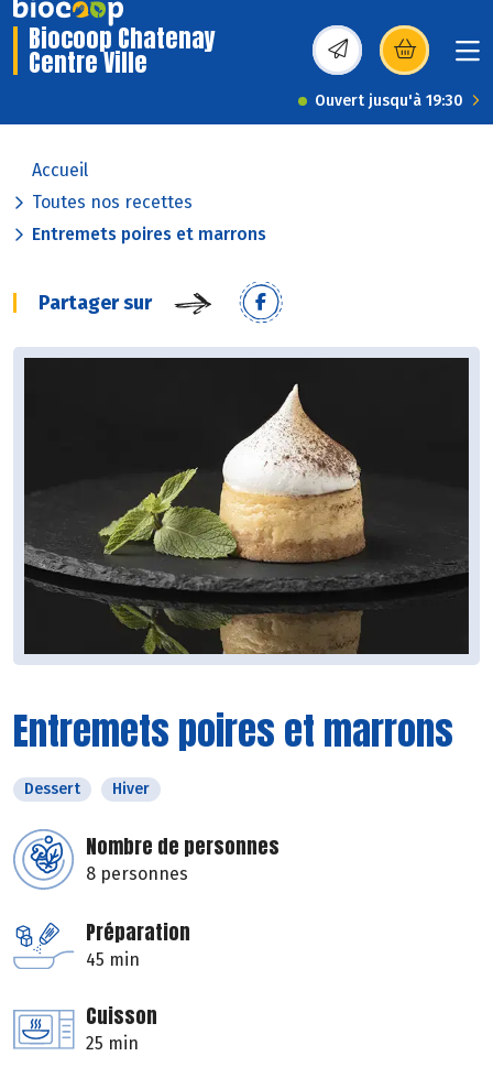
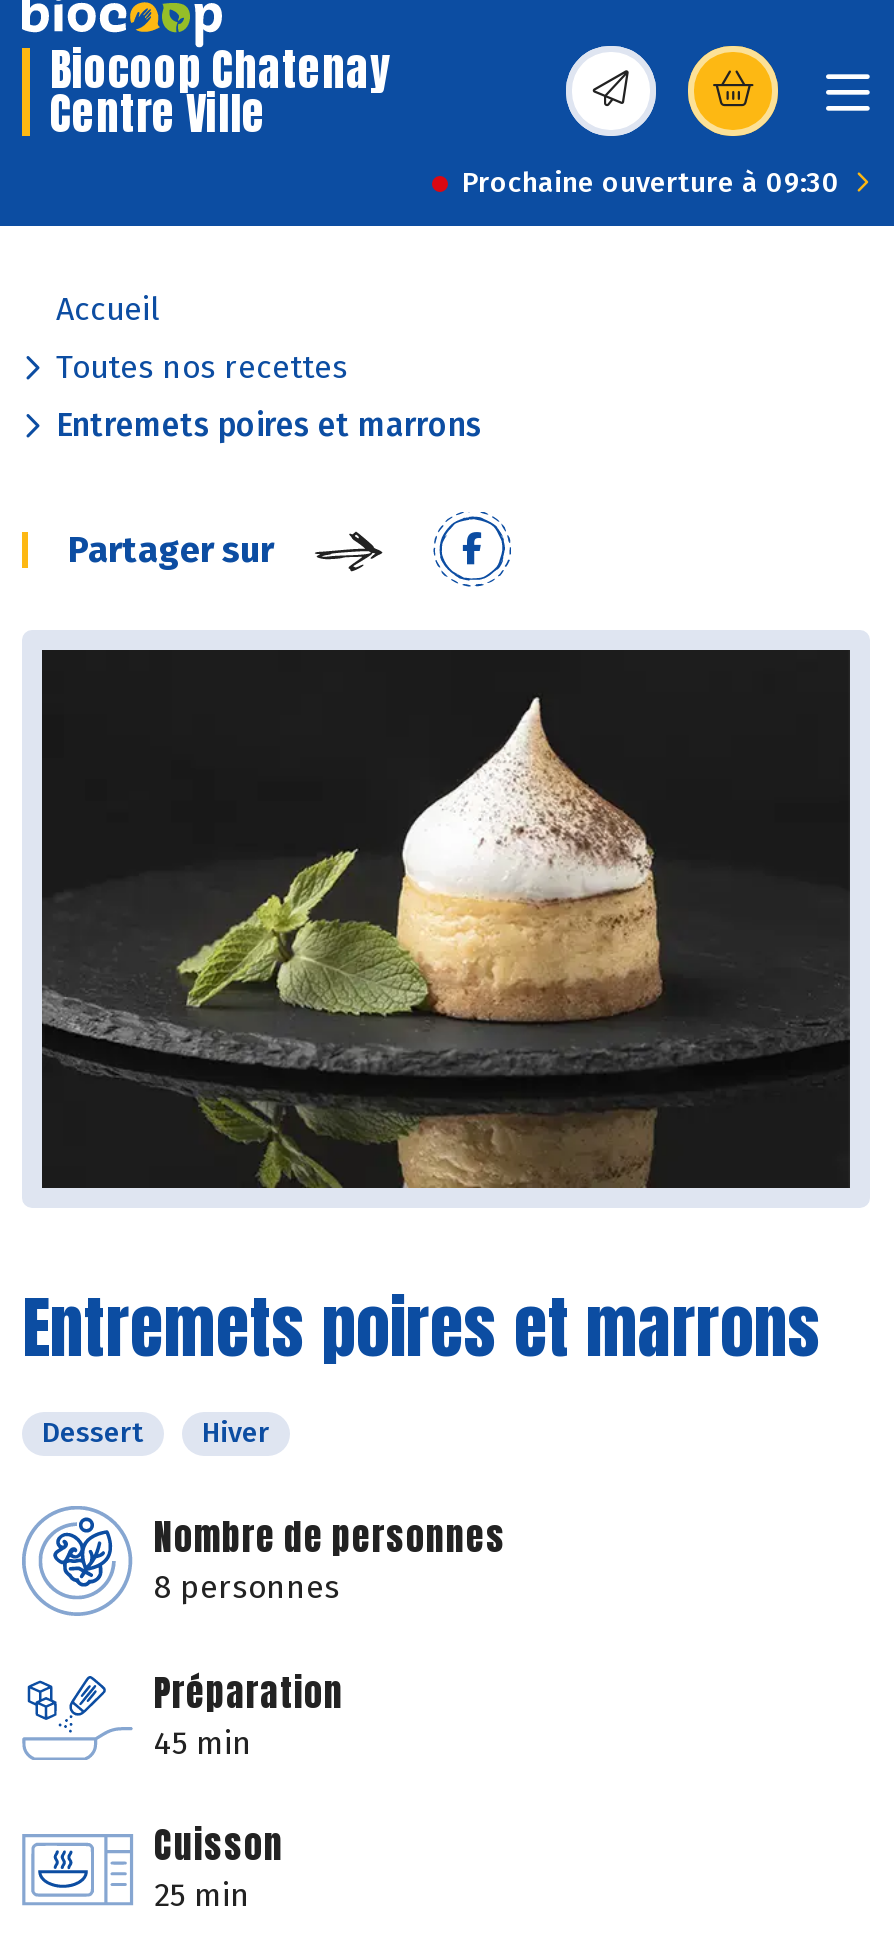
- Ouvert jusqu'à 19:30
+ Prochaine ouverture à 09:30
